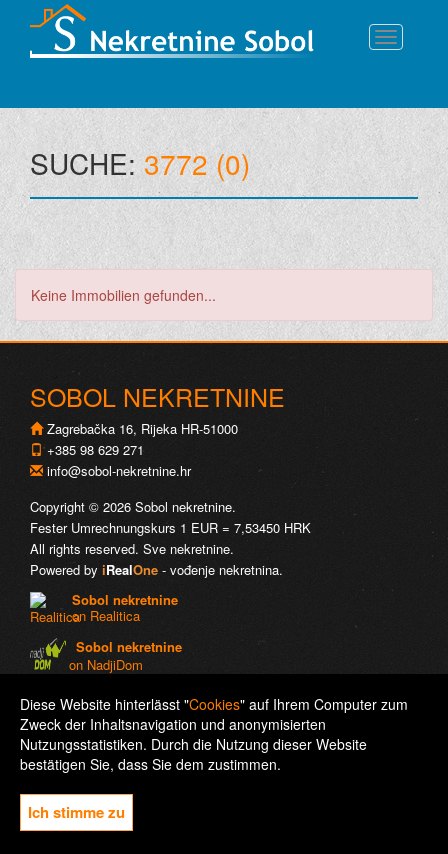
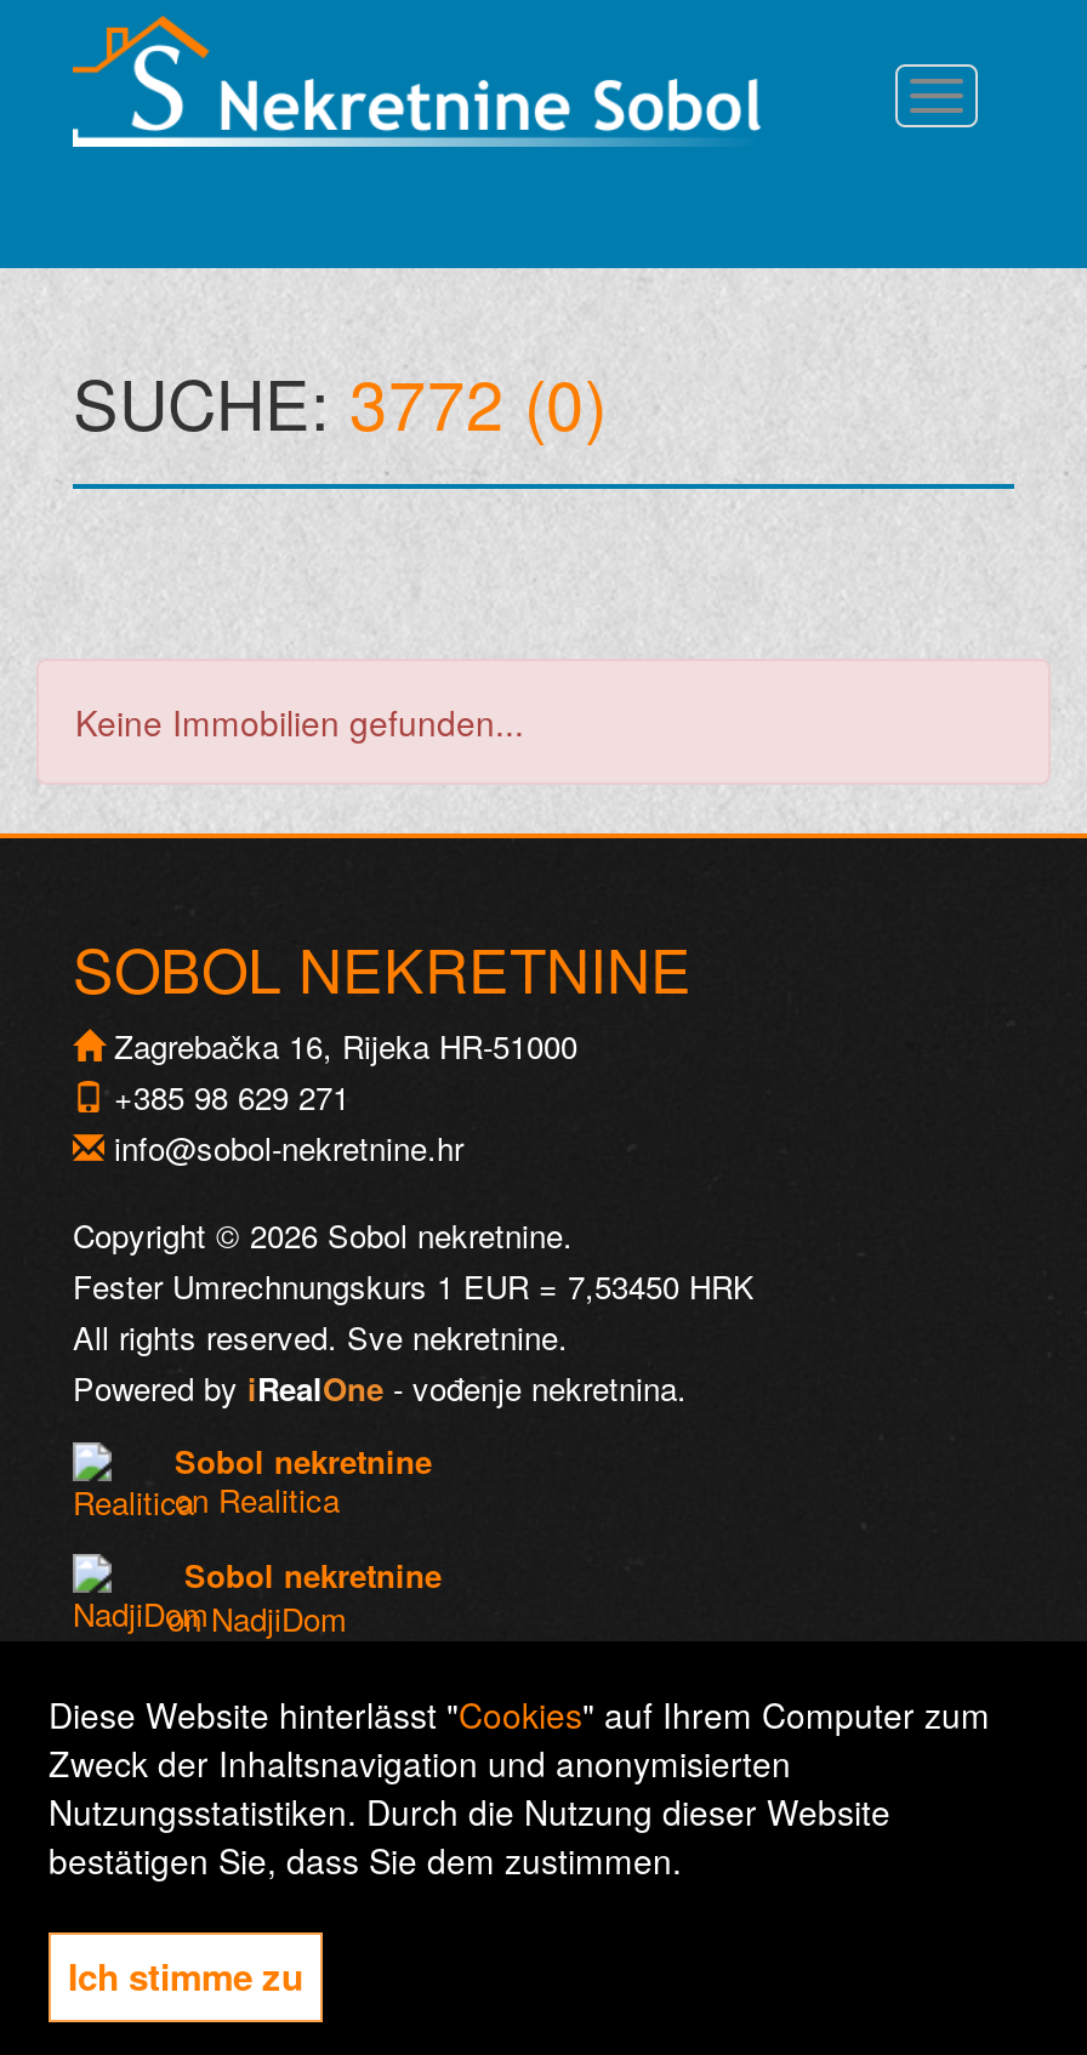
- [image]
+ [image]
